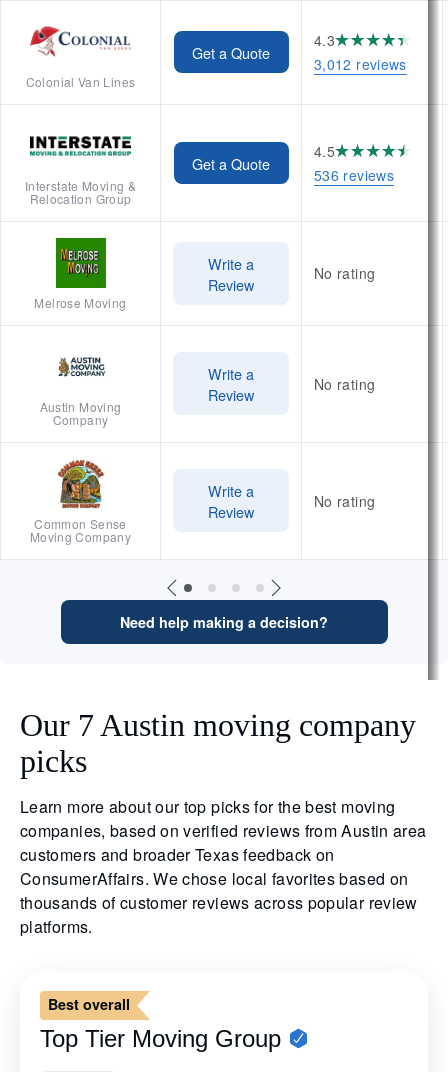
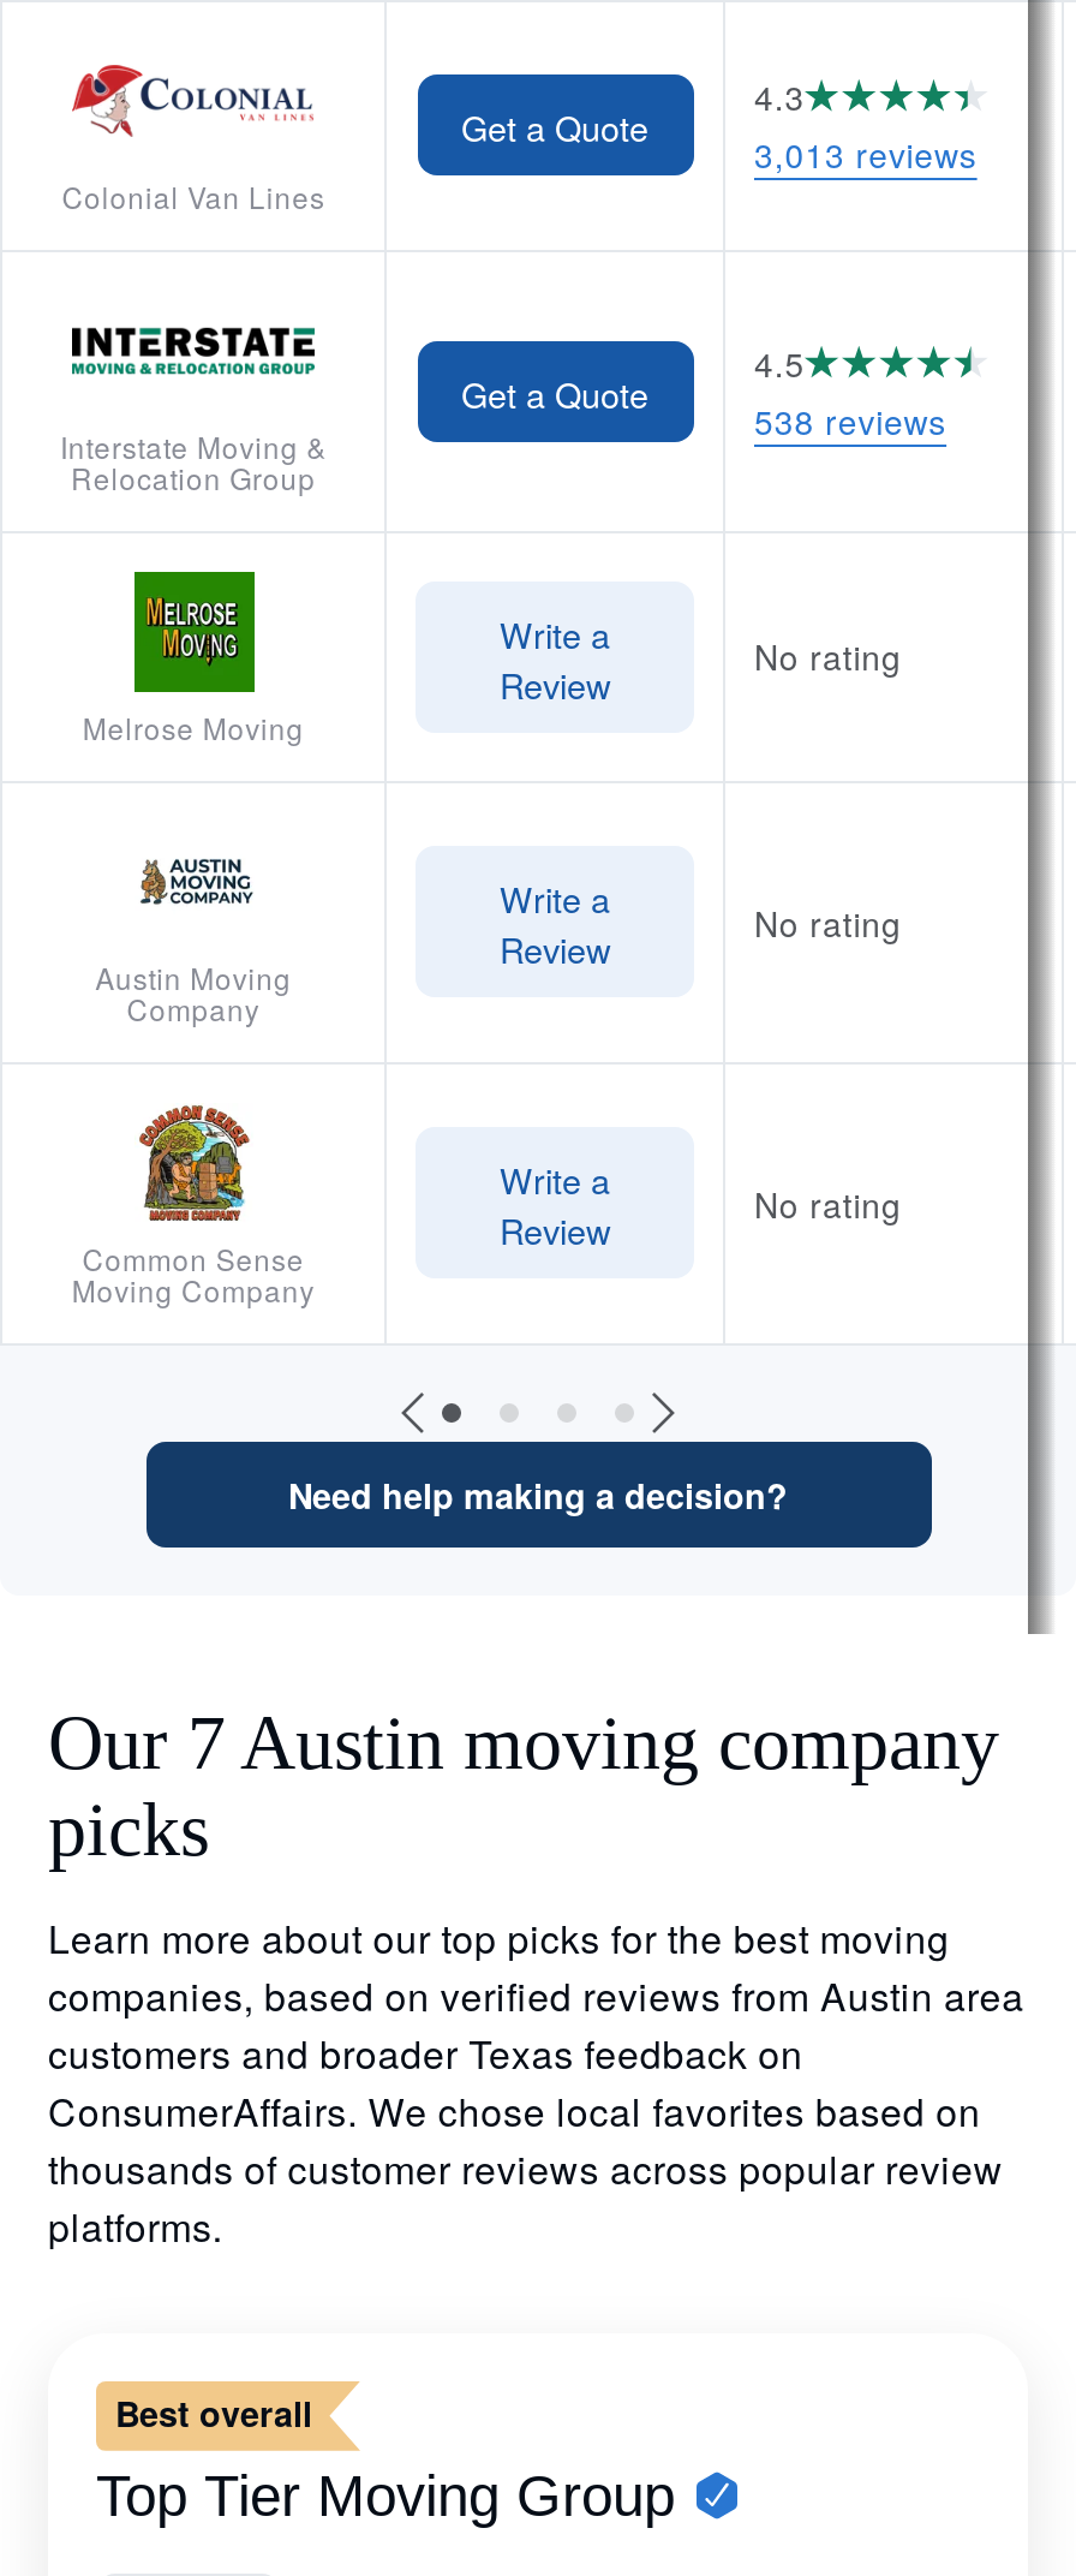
- 3,012 reviews
+ 3,013 reviews

- 536 reviews
+ 538 reviews
